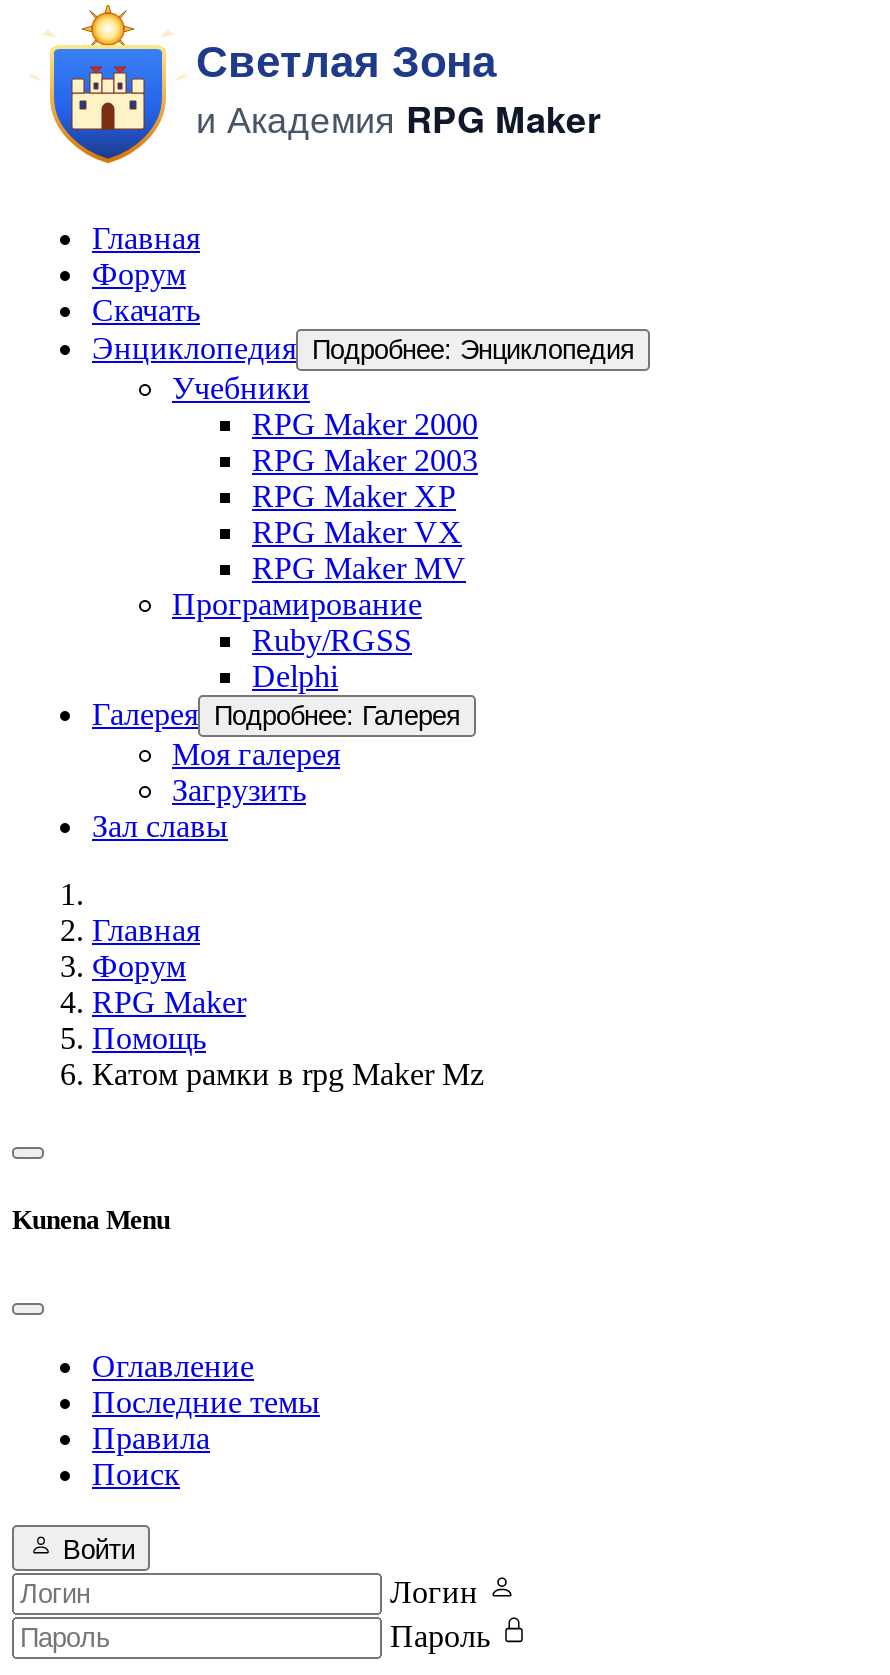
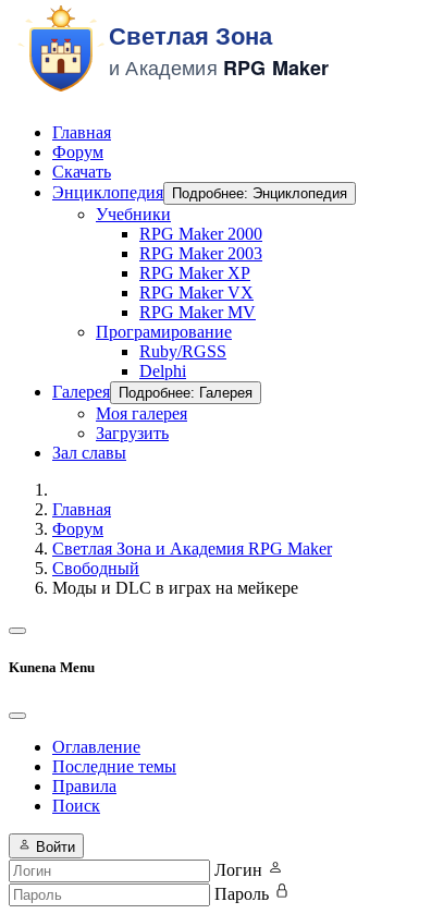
- RPG Maker
- Помощь
- Катом рамки в rpg Maker Mz
+ Светлая Зона и Академия RPG Maker
+ Свободный
+ Моды и DLC в играх на мейкере
